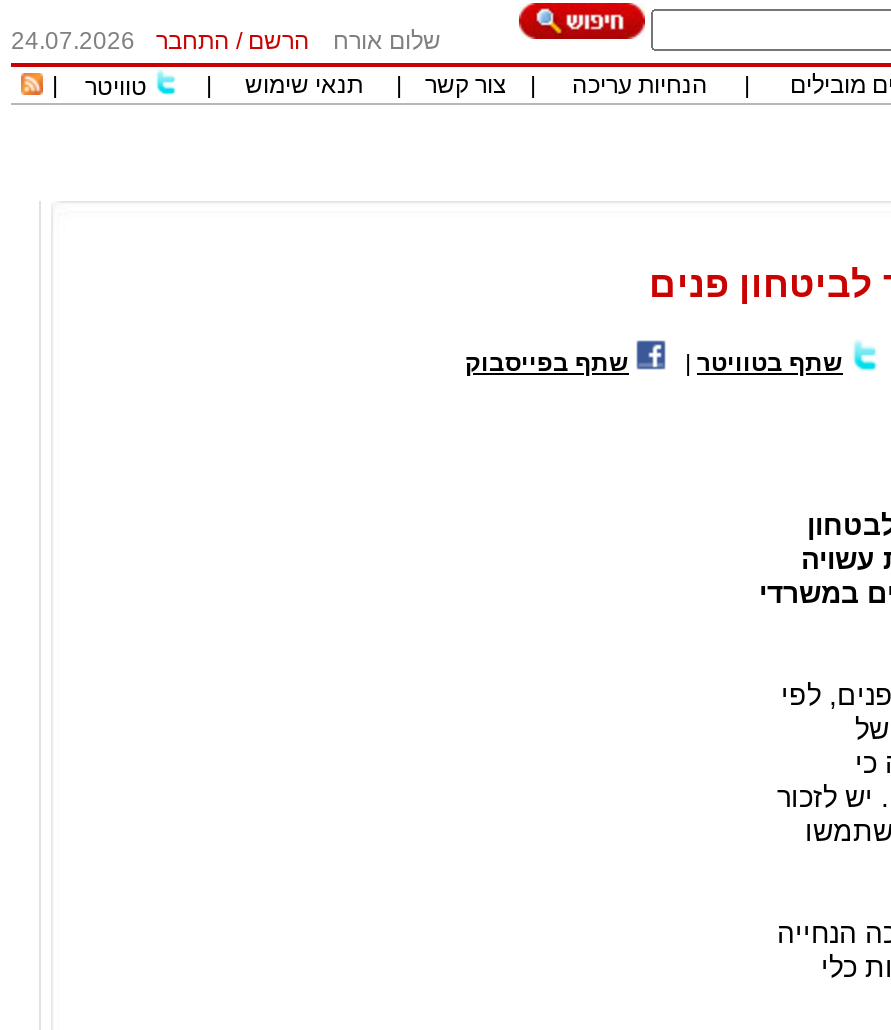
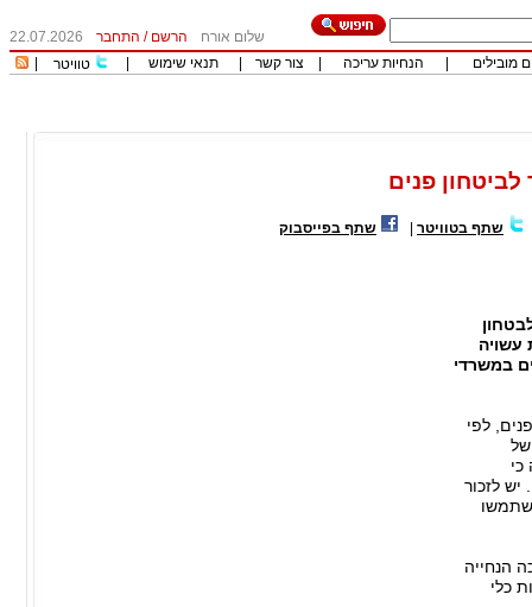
- שלום אורח הרשם / התחבר 24.07.2026
+ שלום אורח הרשם / התחבר 22.07.2026
